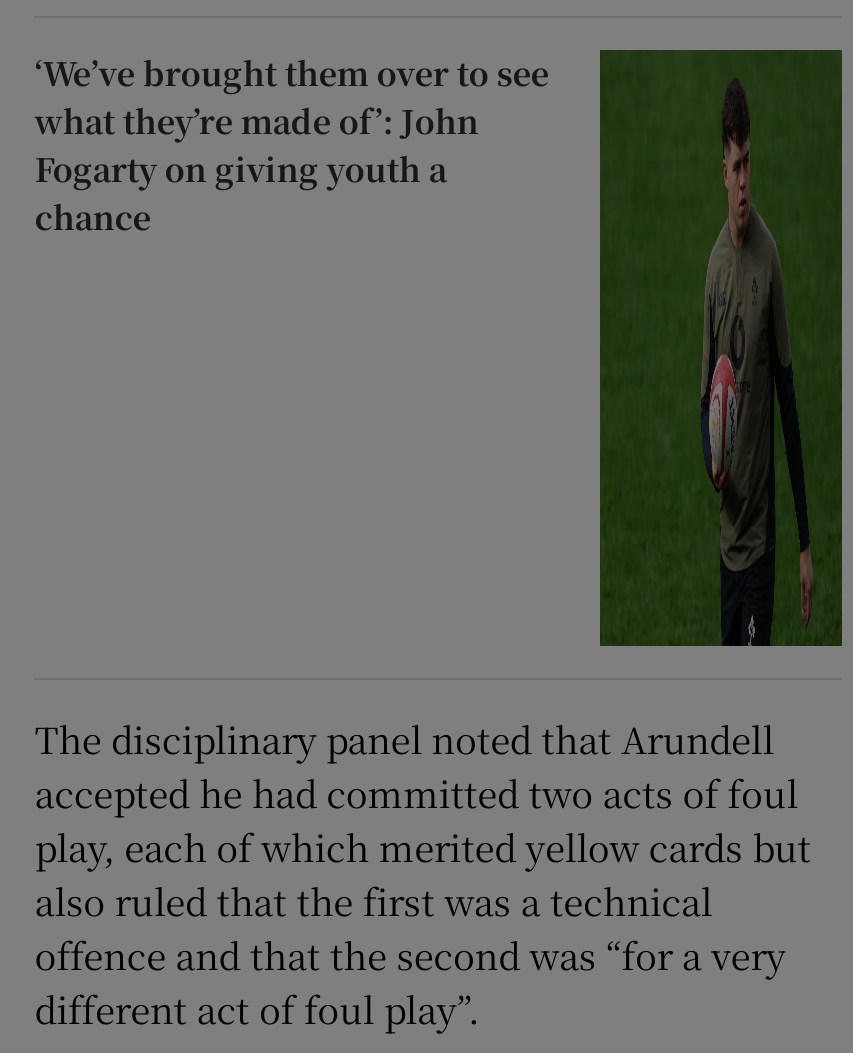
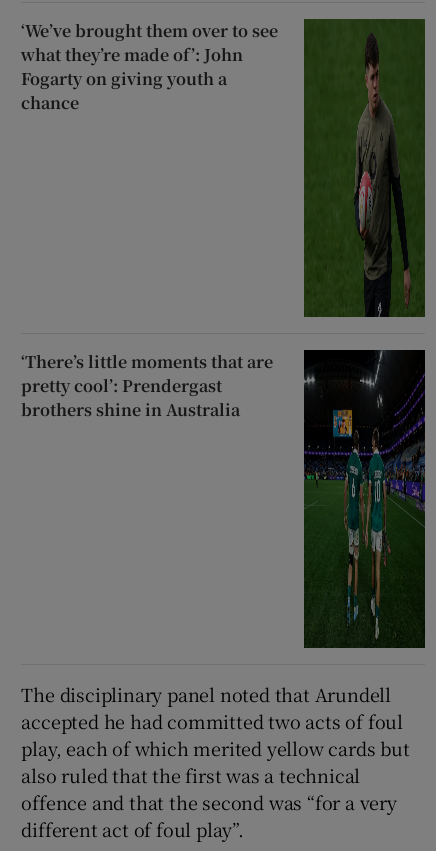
+ [image]
+ ‘There’s little moments that are
+ pretty cool’: Prendergast
+ brothers shine in Australia
